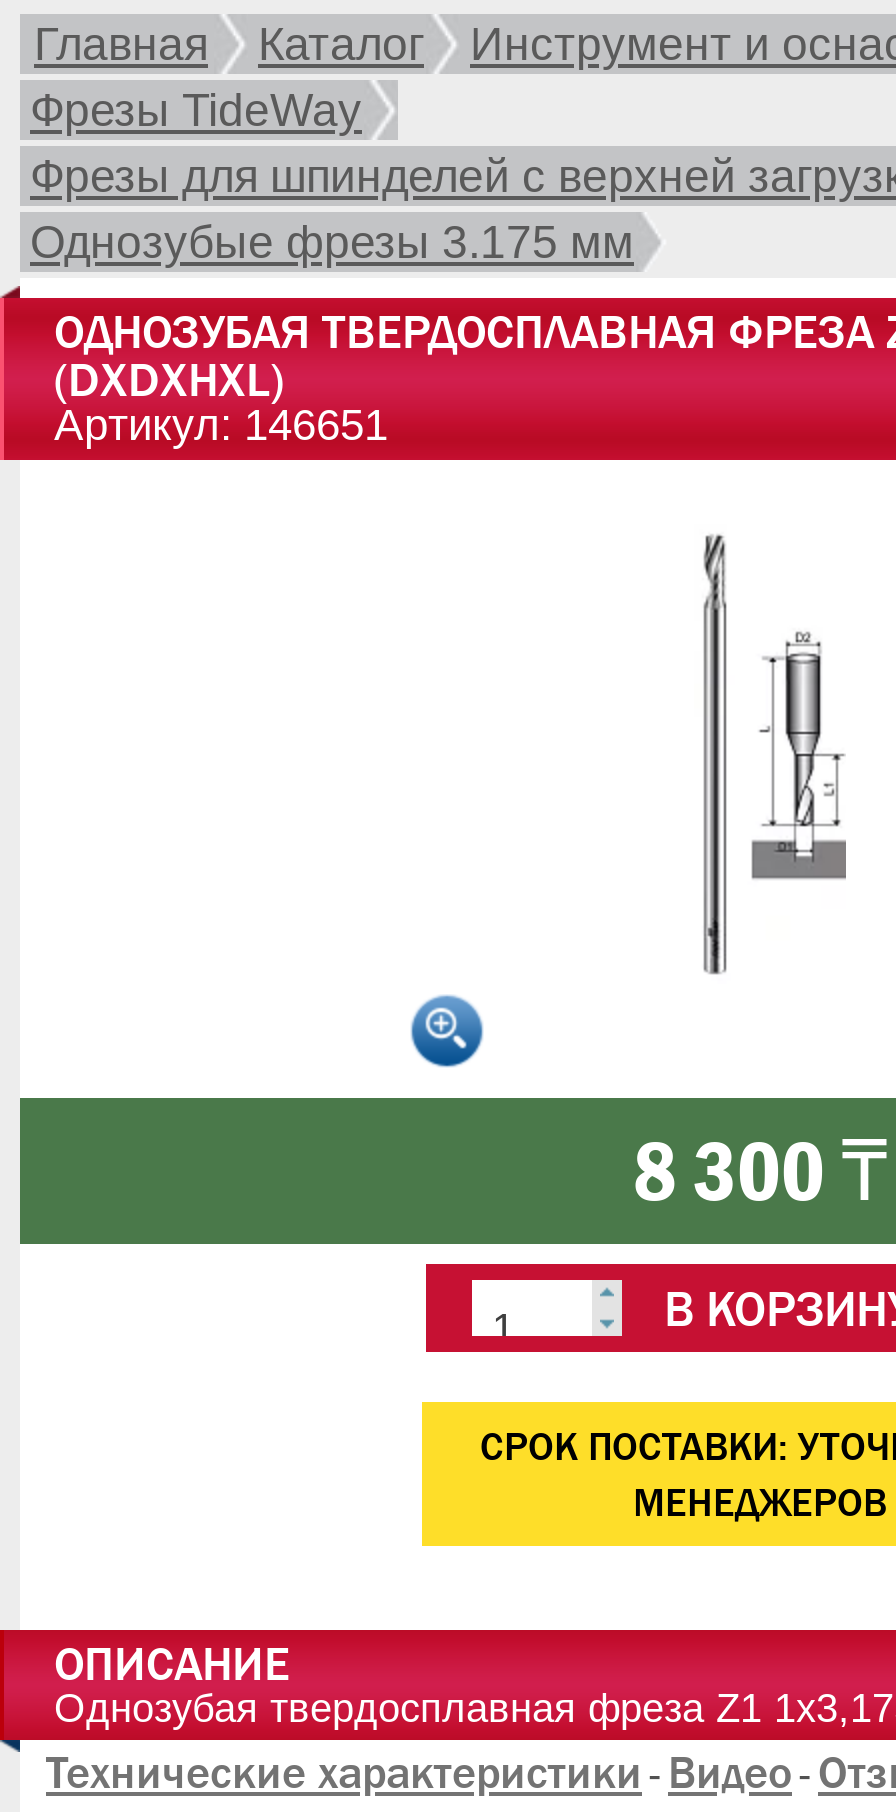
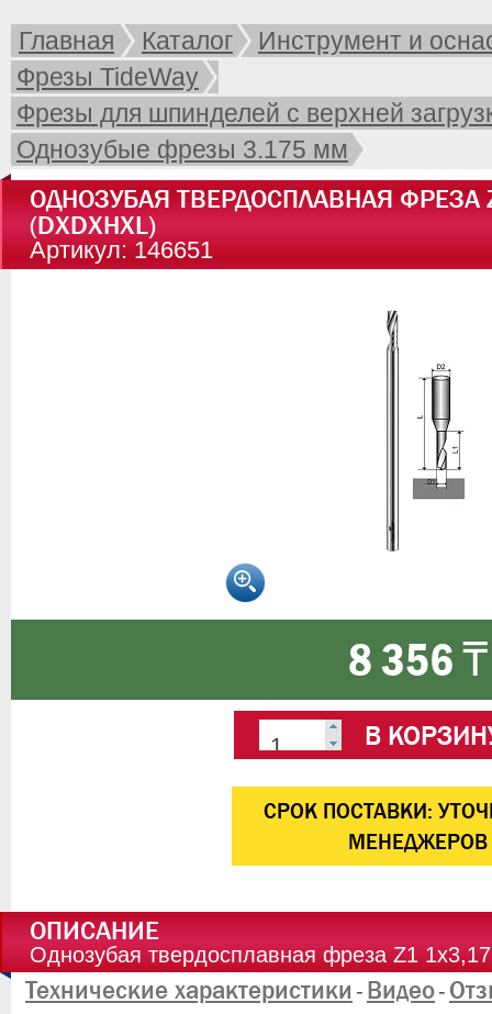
- 8 300 ₸
+ 8 356 ₸
